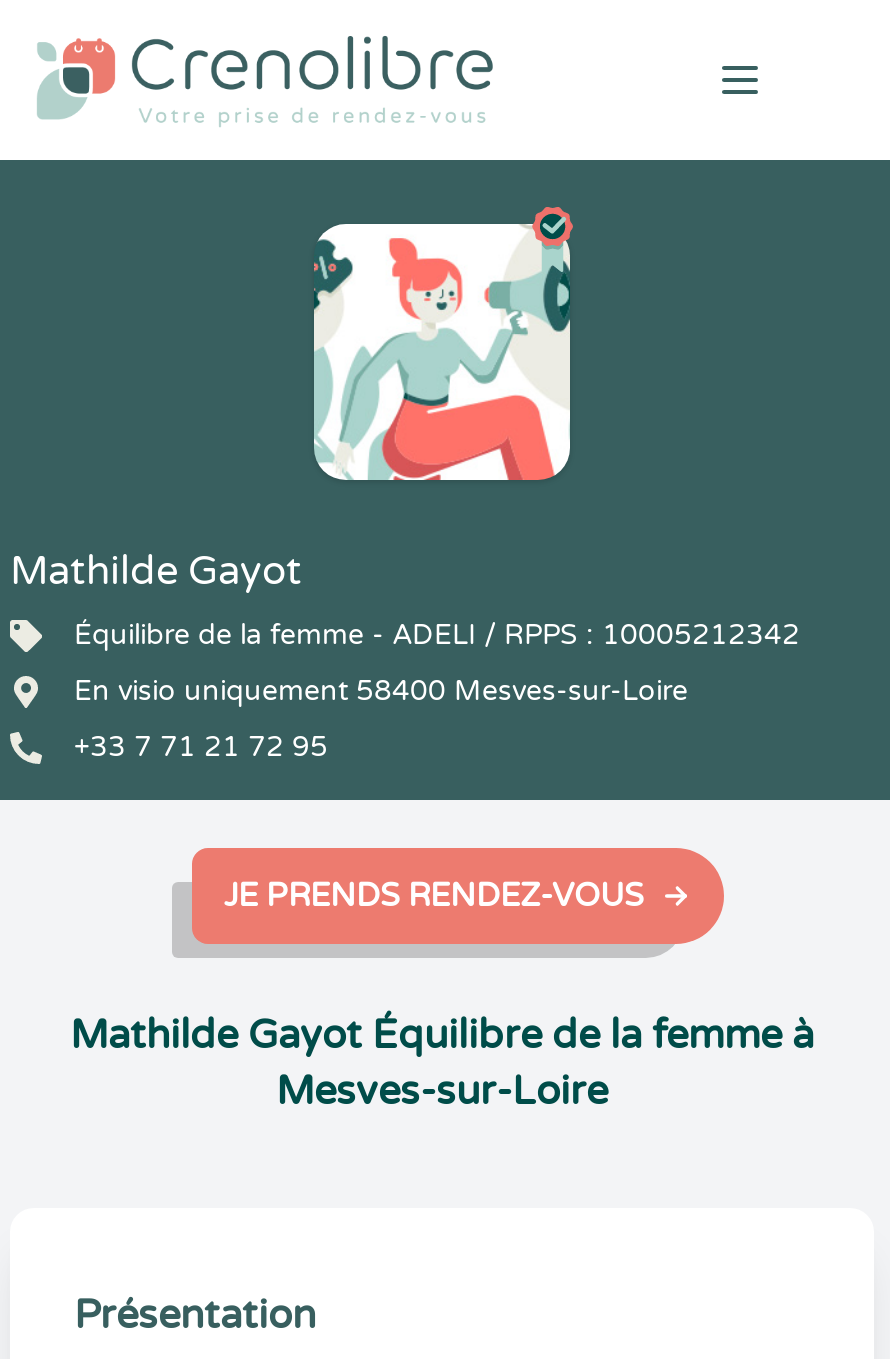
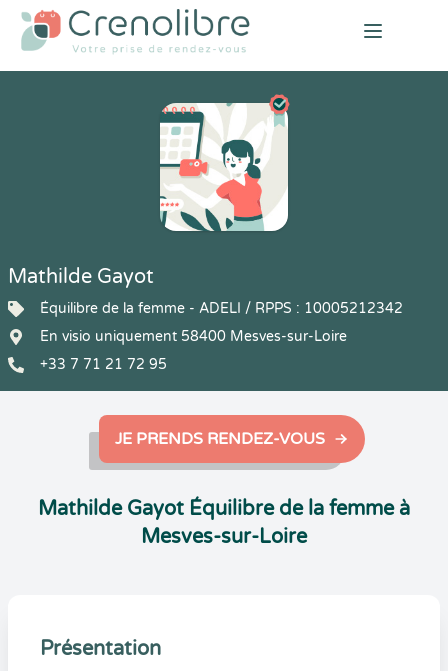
- [image]
+ [image]
